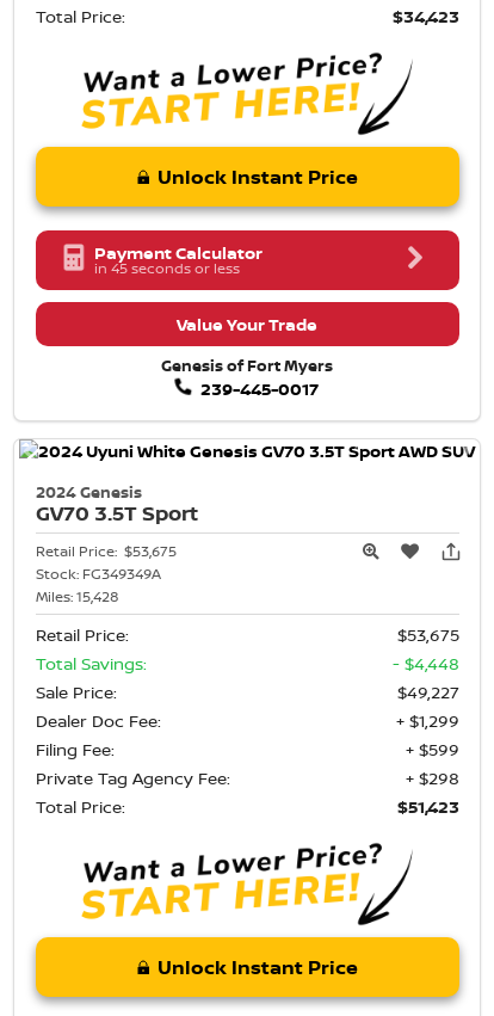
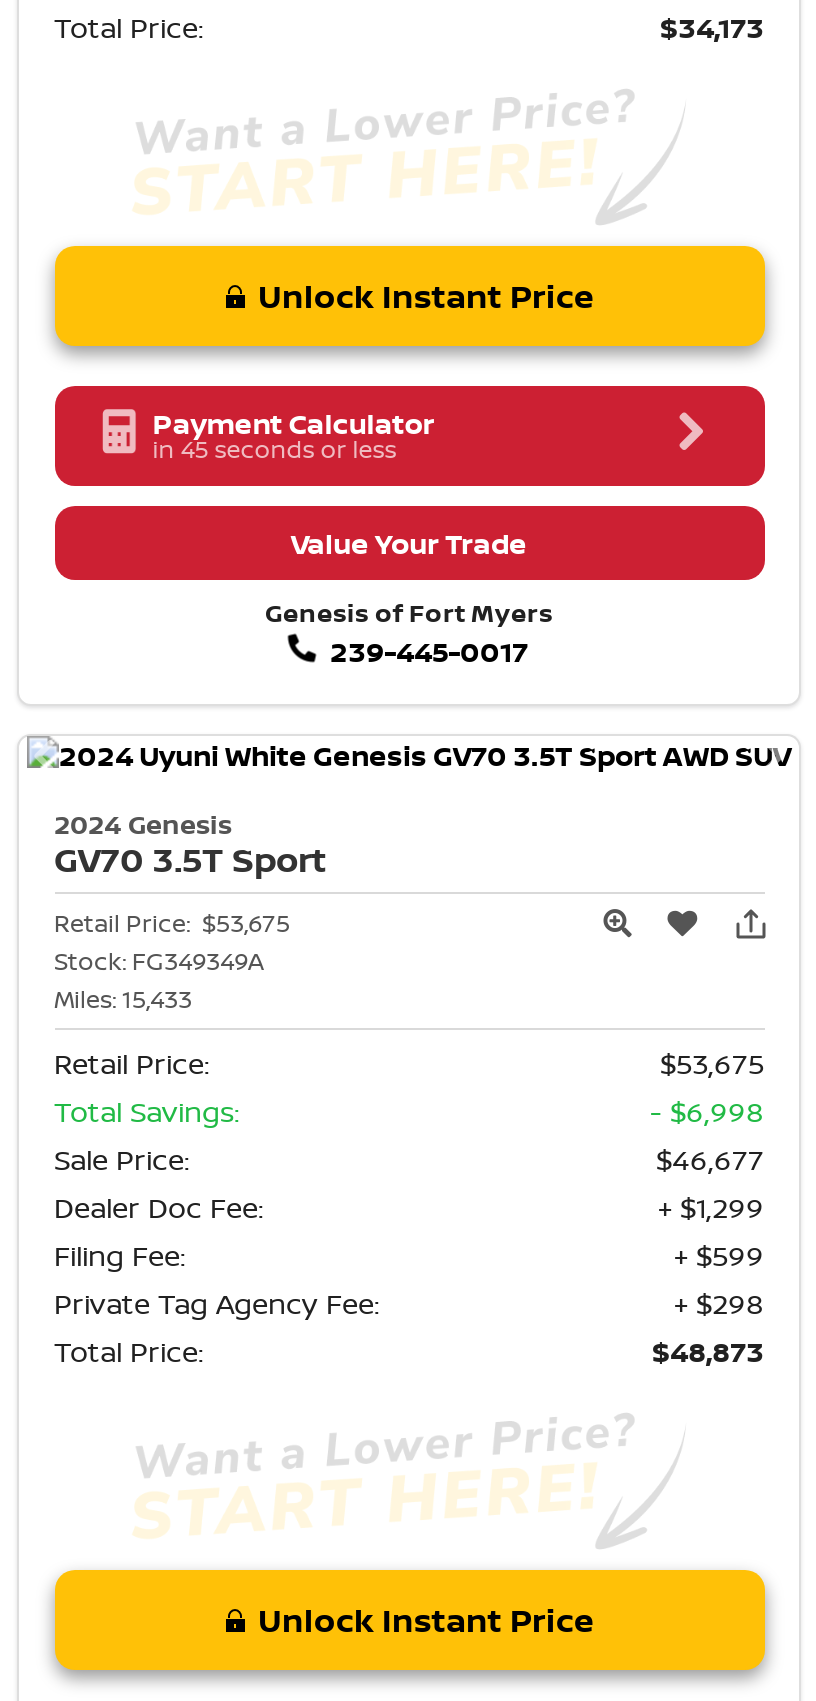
- $34,423
+ $34,173

moved down: [image]

- Miles: 15,428
+ Miles: 15,433

- - $4,448
+ - $6,998

- $49,227
+ $46,677

- $51,423
+ $48,873

moved up: [image]
